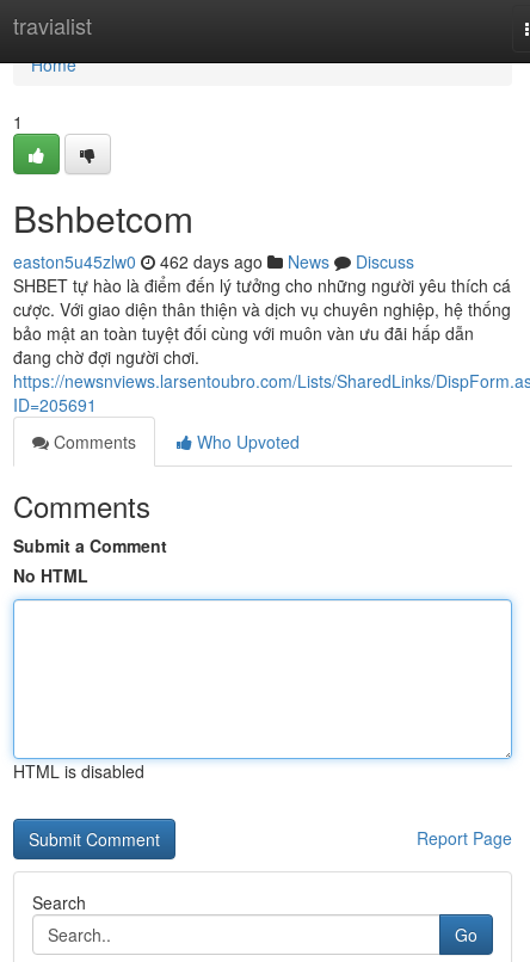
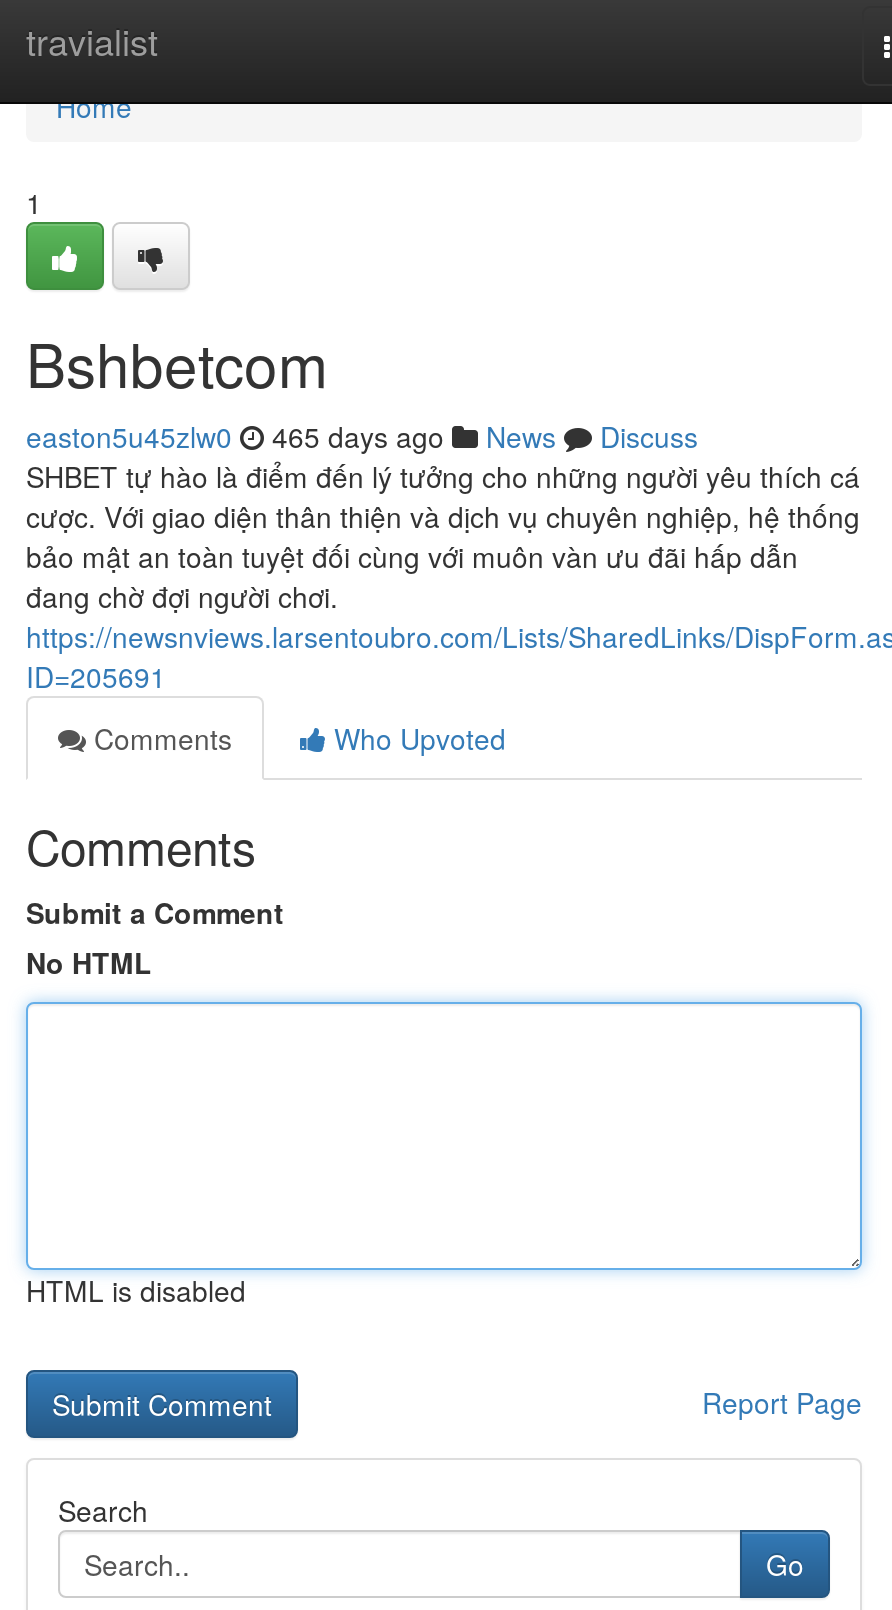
- easton5u45zlw0 462 days ago News Discuss
+ easton5u45zlw0 465 days ago News Discuss
